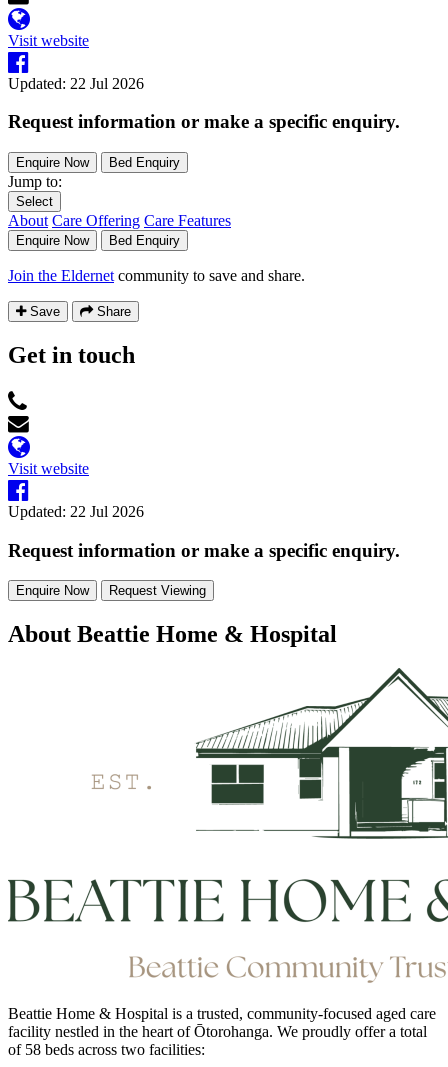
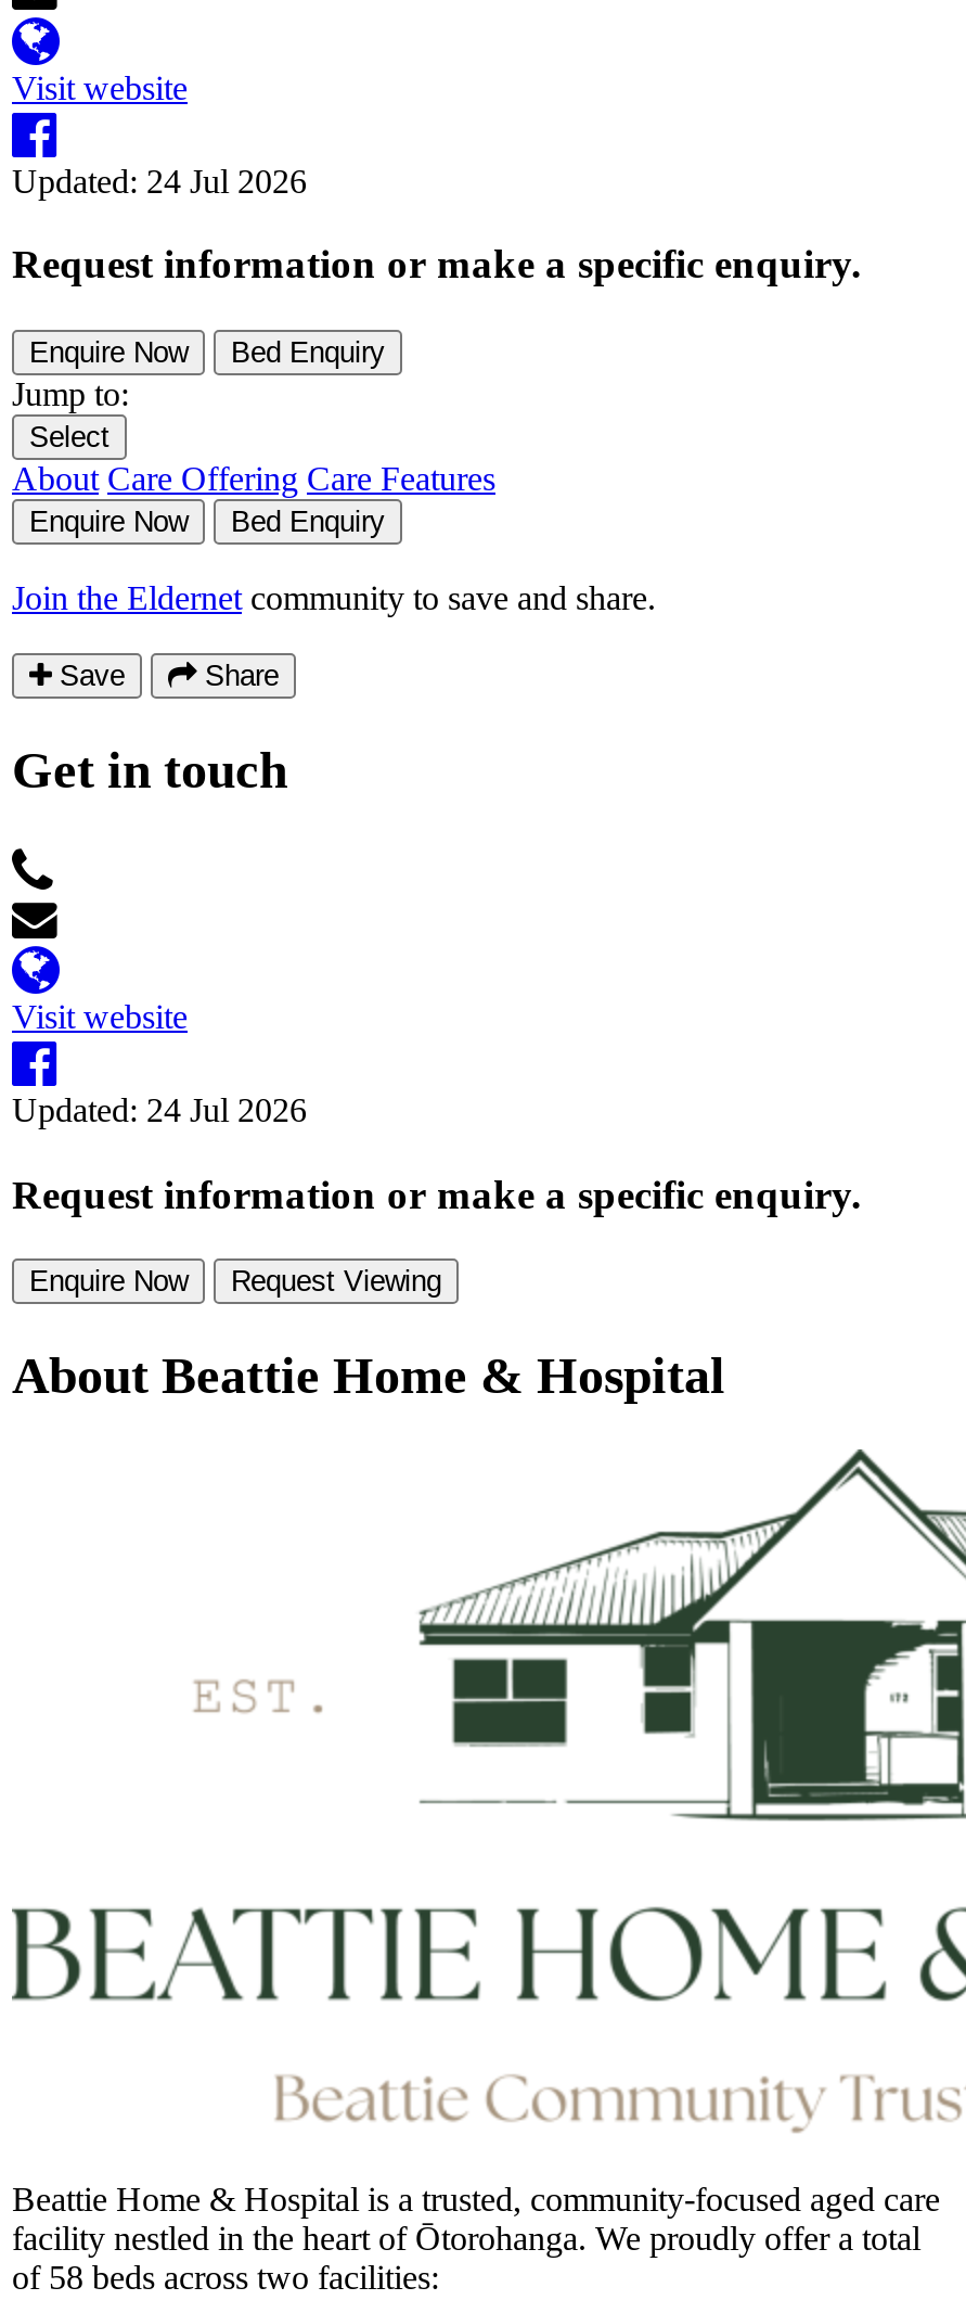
- Updated: 22 Jul 2026
+ Updated: 24 Jul 2026

- Updated: 22 Jul 2026
+ Updated: 24 Jul 2026
